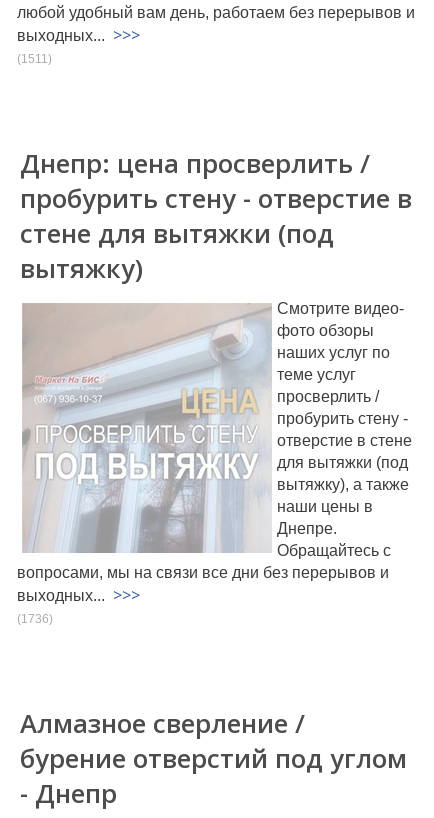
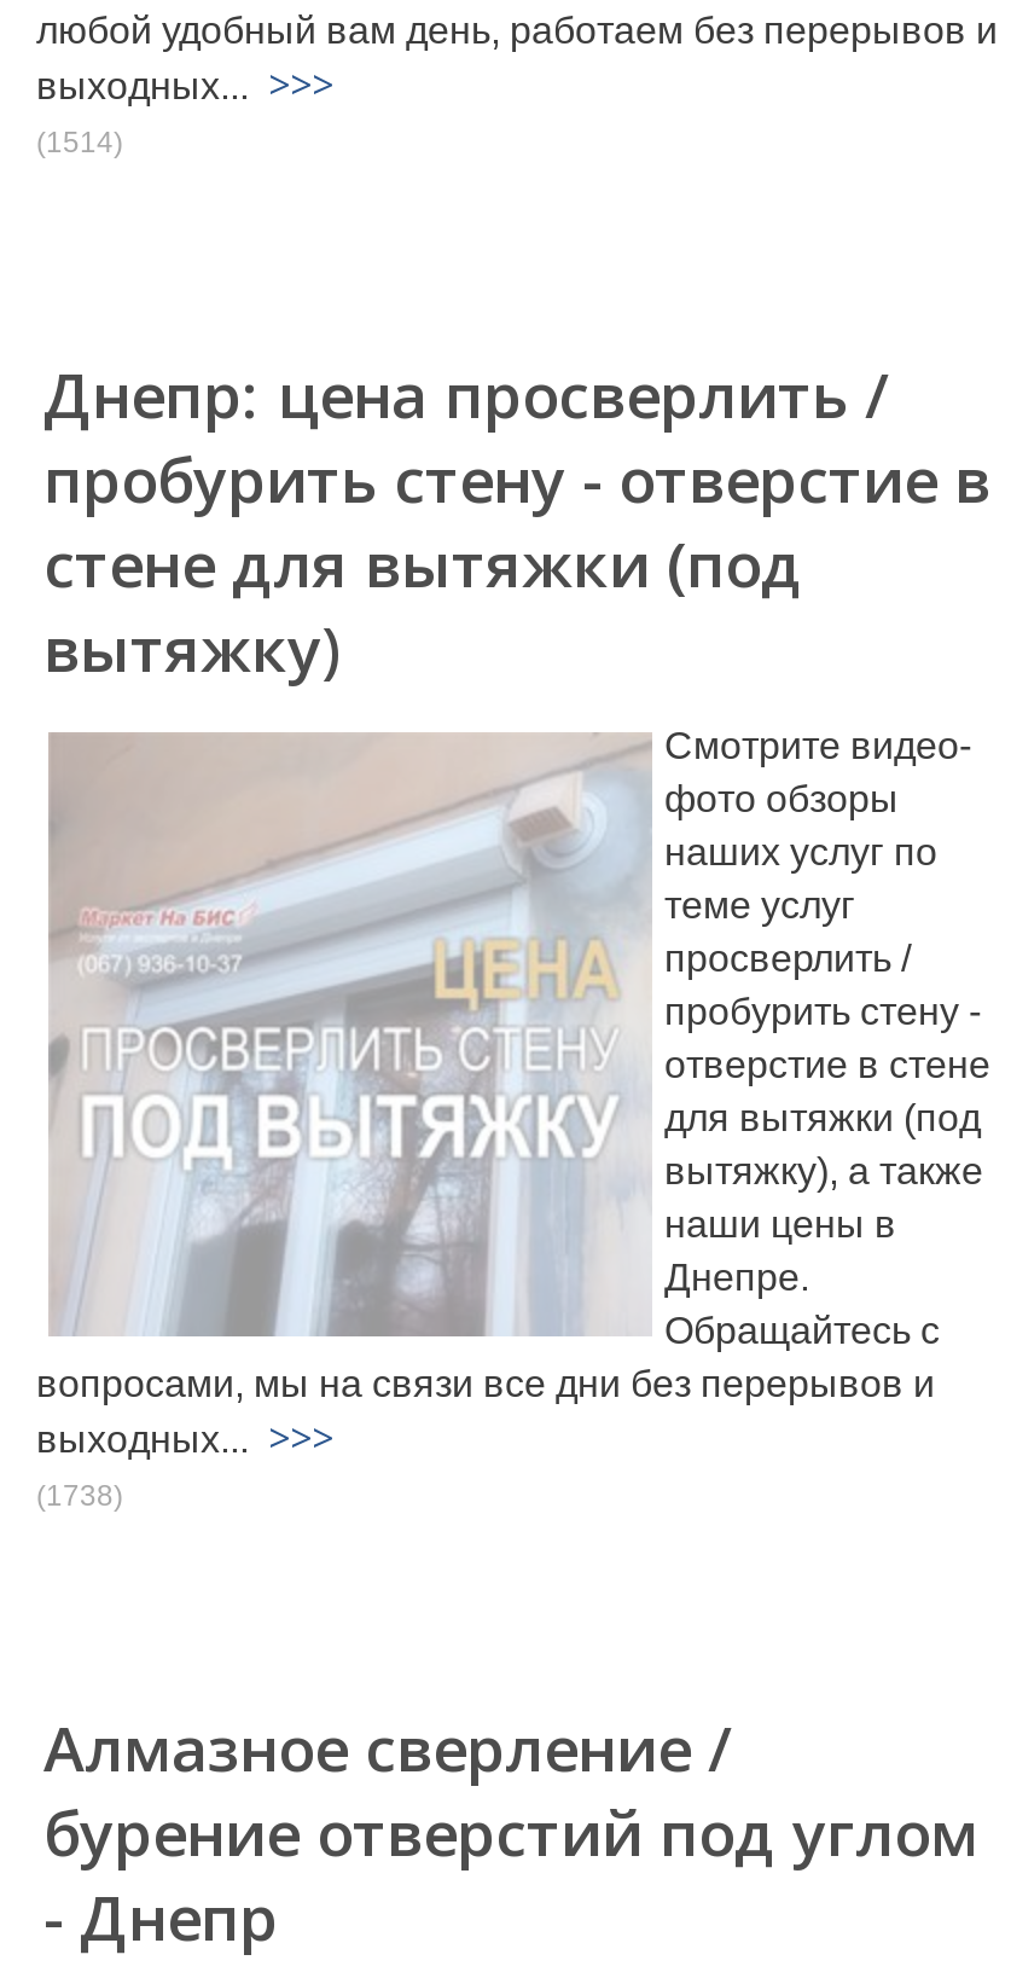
- (1511)
+ (1514)

- (1736)
+ (1738)
